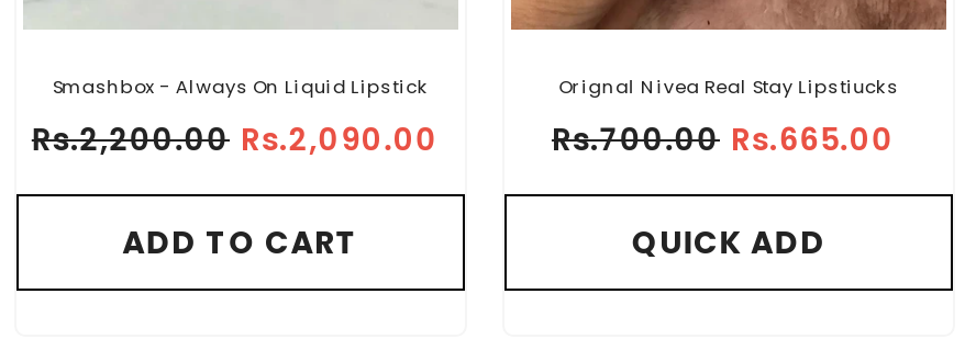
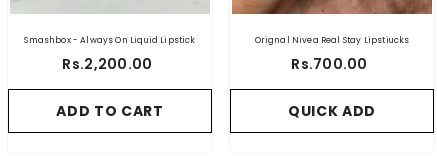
- Rs.2,200.00 Rs.2,090.00
+ Rs.2,200.00

- Rs.700.00 Rs.665.00
+ Rs.700.00
